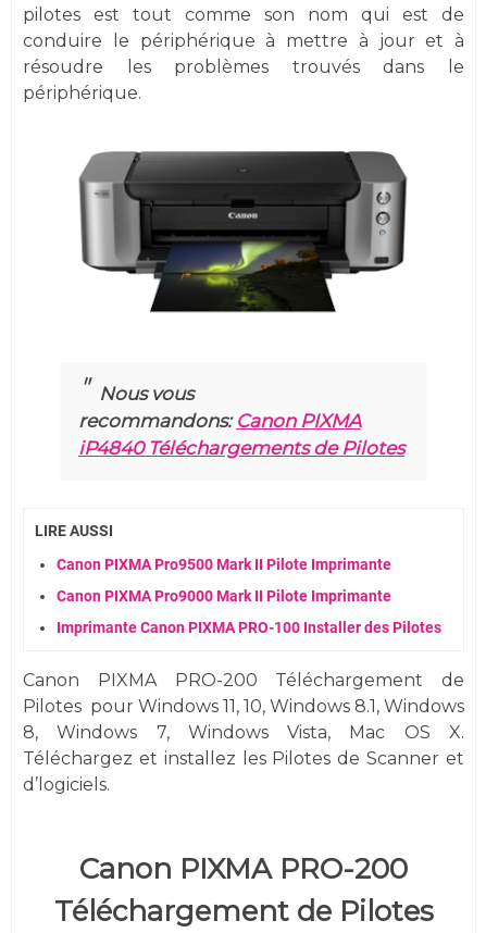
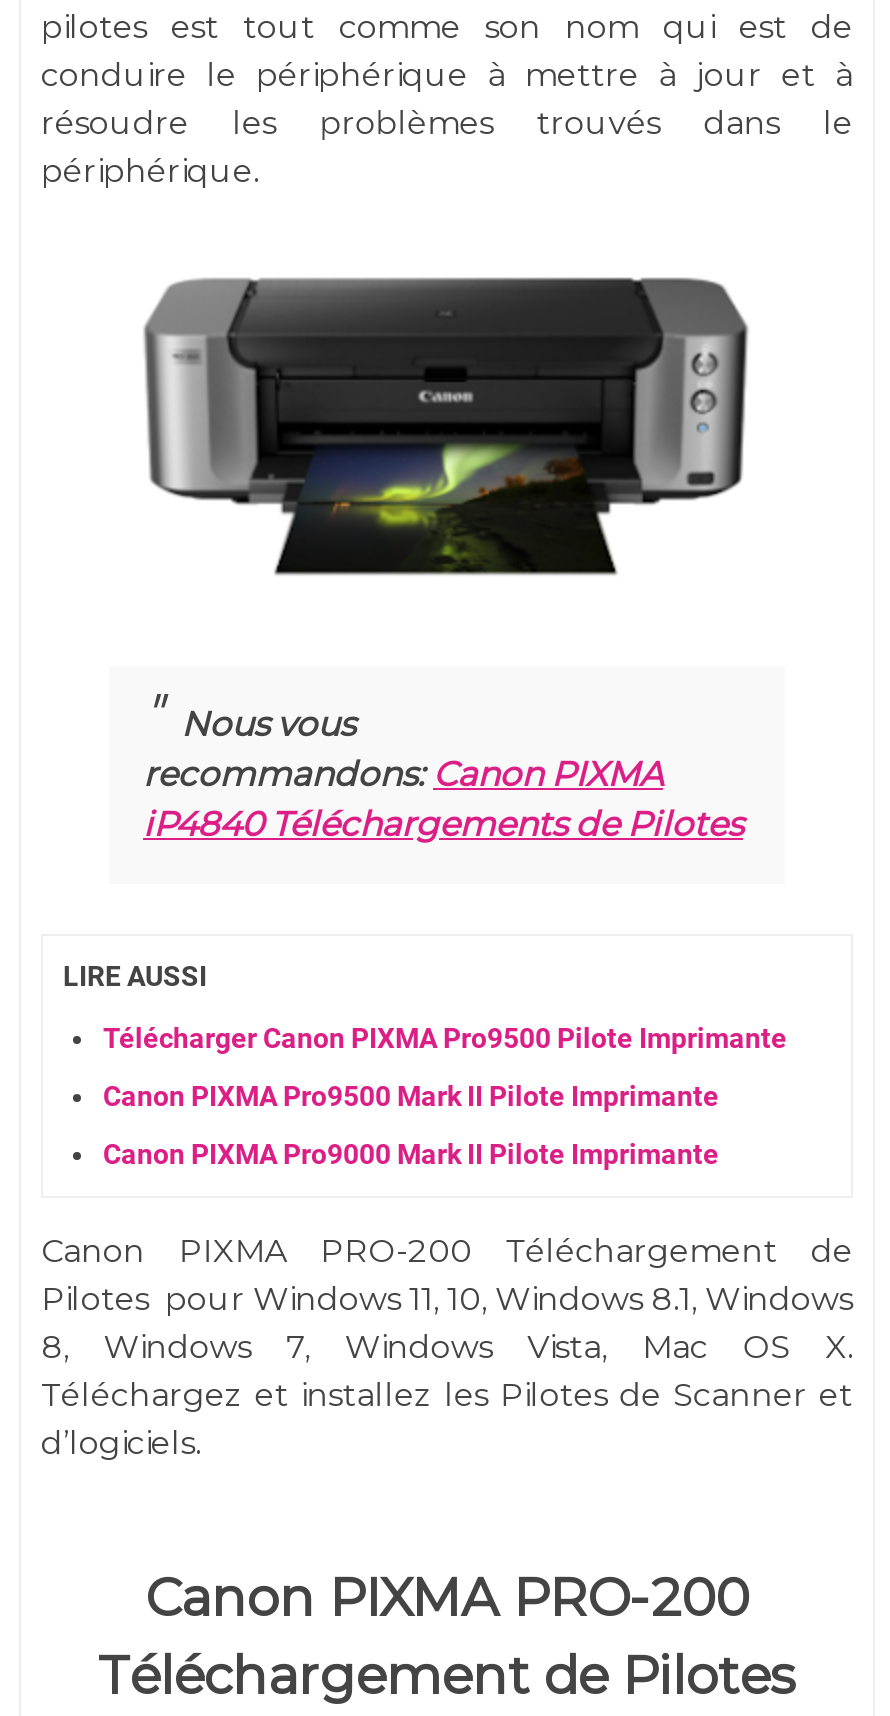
+ Télécharger Canon PIXMA Pro9500 Pilote Imprimante

moved down: Canon PIXMA Pro9500 Mark II Pilote Imprimante | Canon PIXMA Pro9000 Mark II Pilote Imprimante

- Imprimante Canon PIXMA PRO-100 Installer des Pilotes
